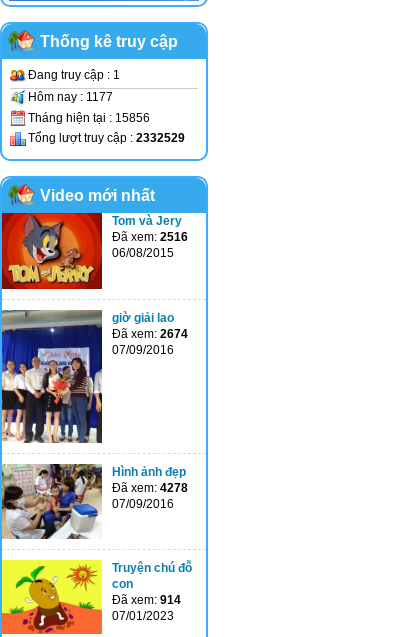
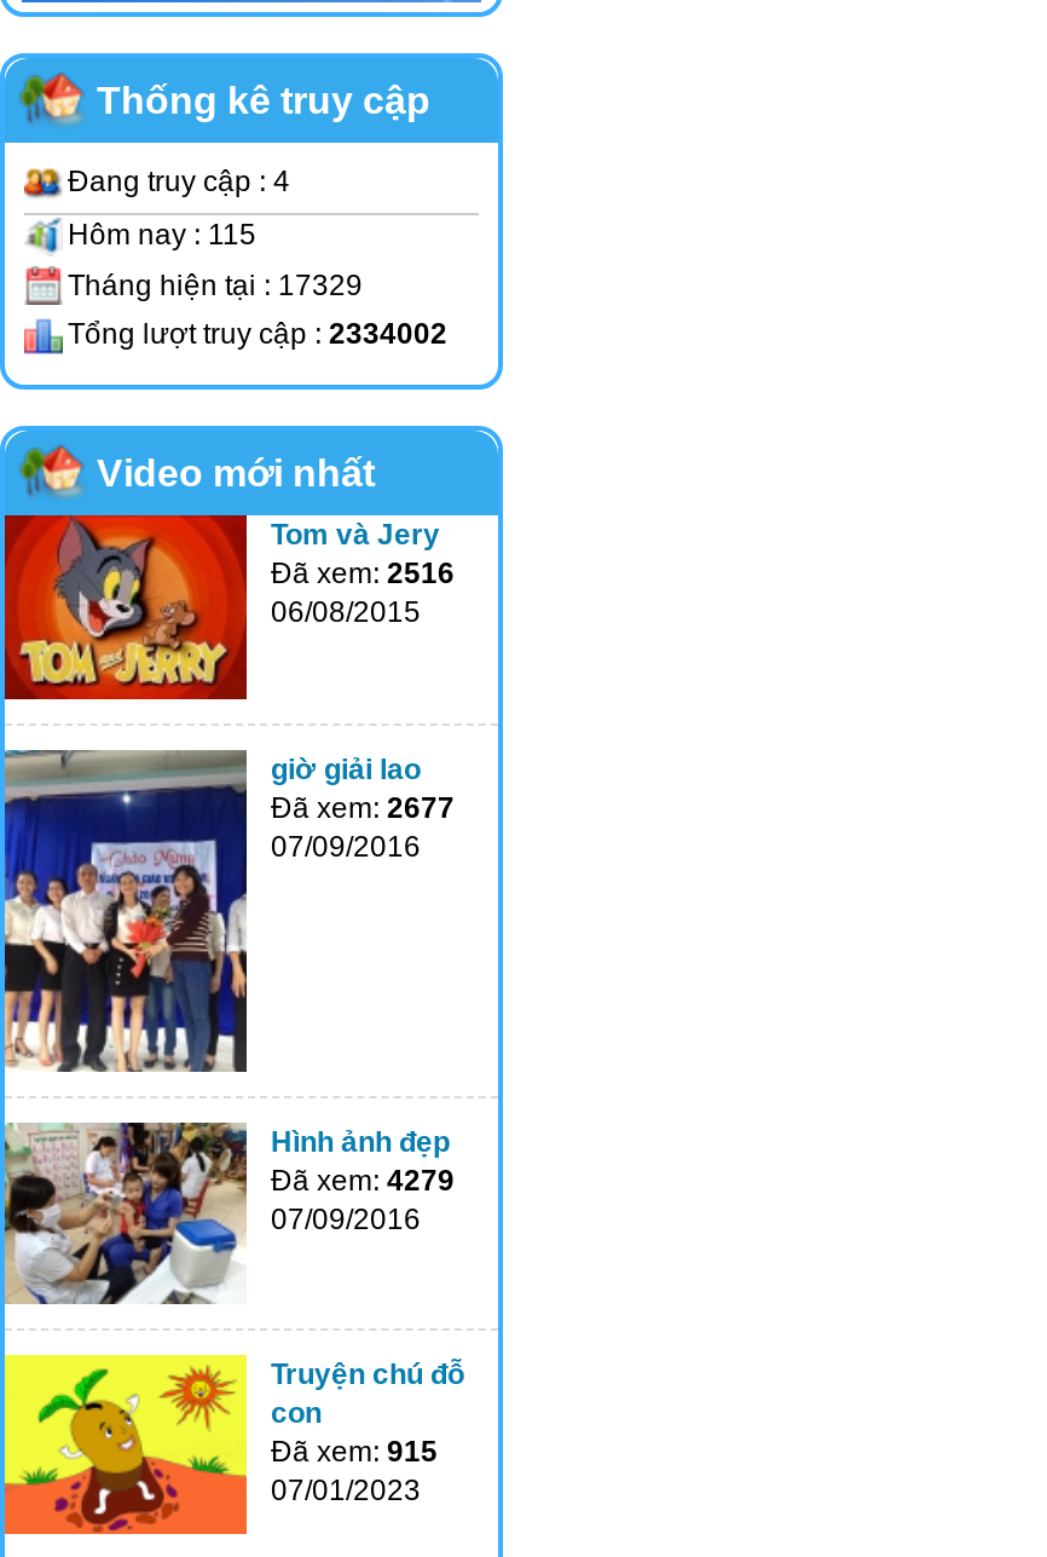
- Đang truy cập : 1
+ Đang truy cập : 4

- Hôm nay : 1177
+ Hôm nay : 115

- Tháng hiện tại : 15856
+ Tháng hiện tại : 17329

- Tổng lượt truy cập : 2332529
+ Tổng lượt truy cập : 2334002

- Đã xem: 2674
+ Đã xem: 2677

- Đã xem: 4278
+ Đã xem: 4279

- Đã xem: 914
+ Đã xem: 915
